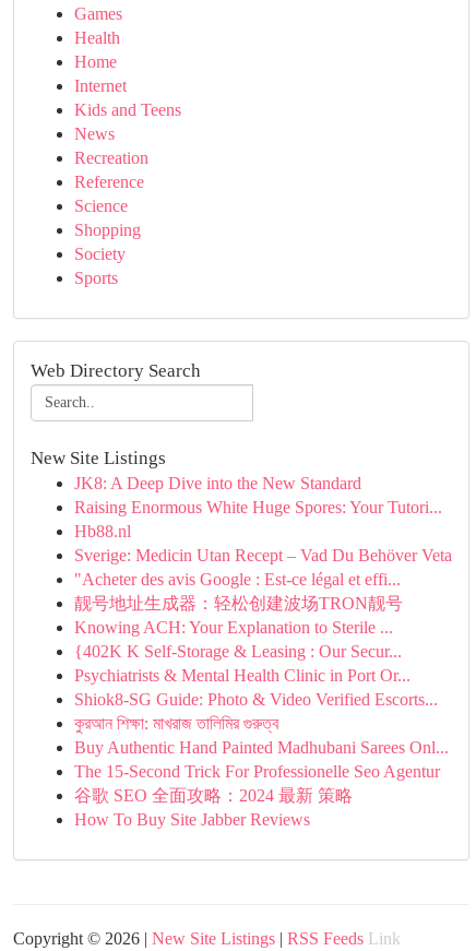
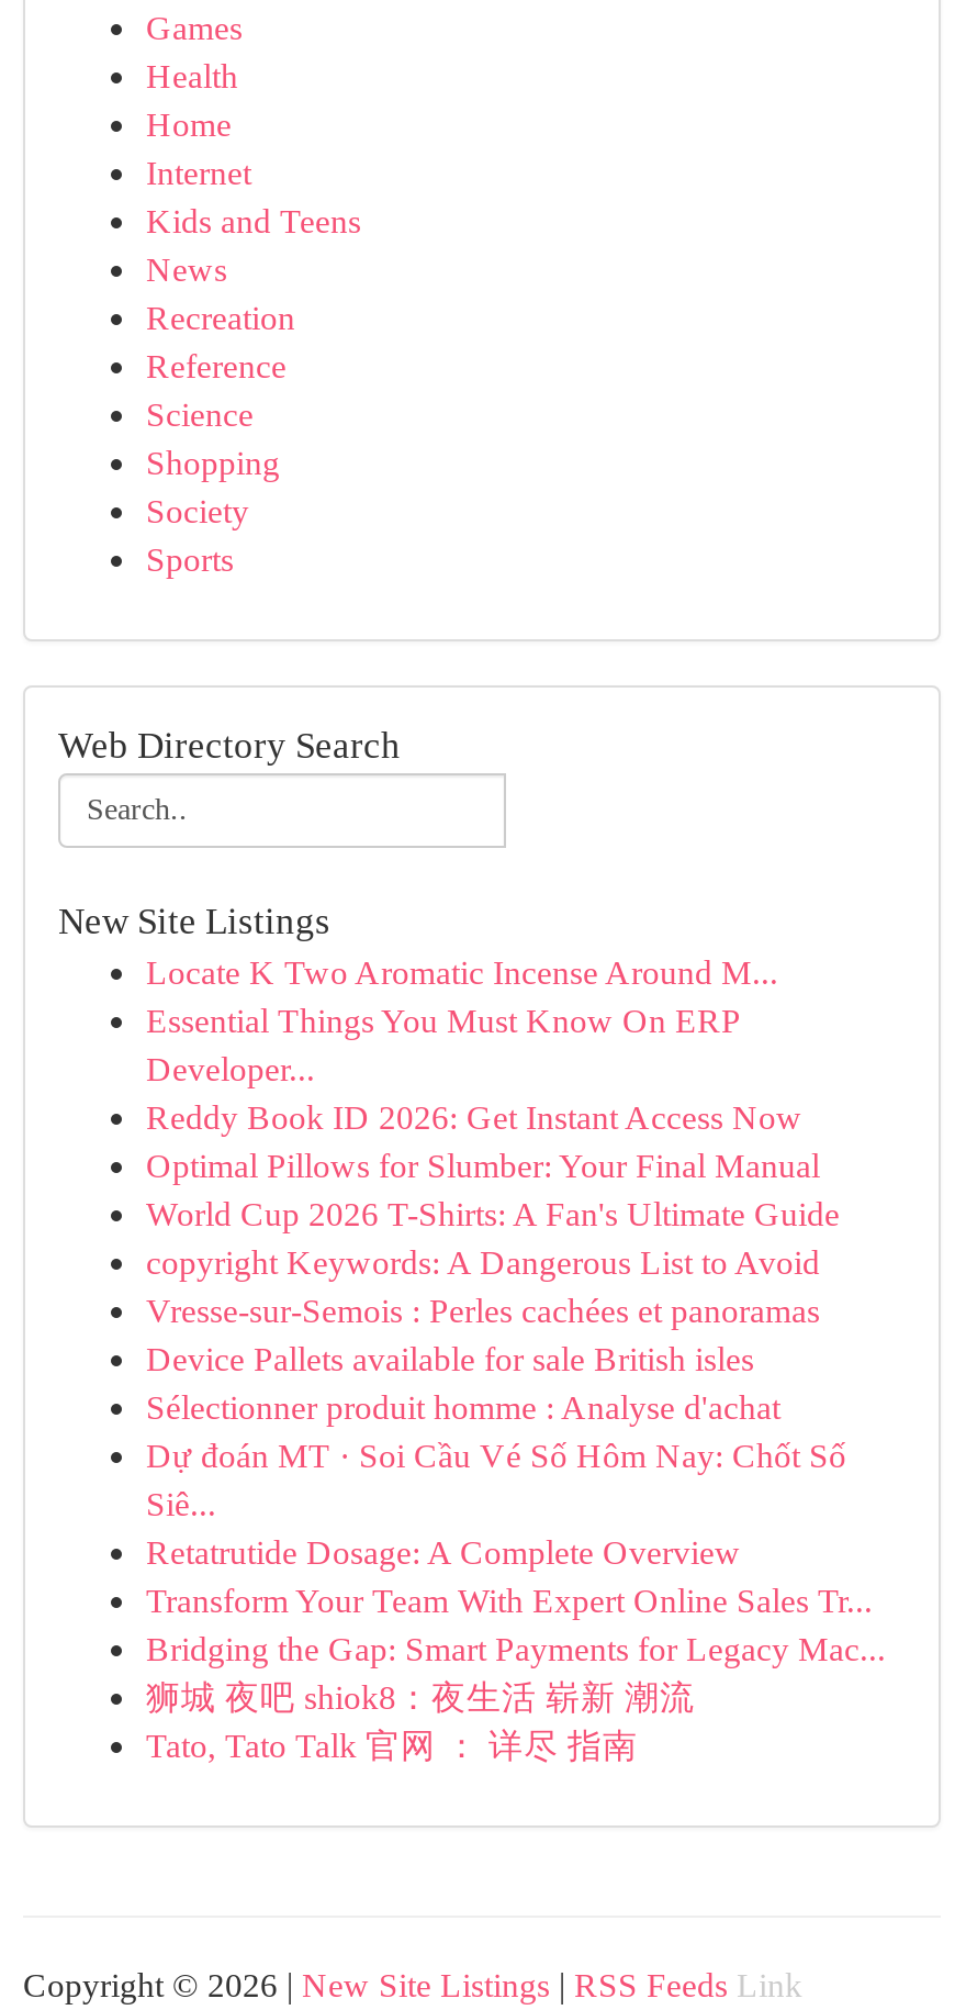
- JK8: A Deep Dive into the New Standard
- Raising Enormous White Huge Spores: Your Tutori...
- Hb88.nl
- Sverige: Medicin Utan Recept – Vad Du Behöver Veta
- "Acheter des avis Google : Est-ce légal et effi...
- 靓号地址生成器：轻松创建波场TRON靓号
- Knowing ACH: Your Explanation to Sterile ...
- {402K K Self-Storage & Leasing : Our Secur...
- Psychiatrists & Mental Health Clinic in Port Or...
- Shiok8-SG Guide: Photo & Video Verified Escorts...
- কুরআন শিক্ষা: মাখরাজ তালিমির গুরুত্ব
- Buy Authentic Hand Painted Madhubani Sarees Onl...
- The 15-Second Trick For Professionelle Seo Agentur
- 谷歌 SEO 全面攻略：2024 最新 策略
- How To Buy Site Jabber Reviews
+ Locate K Two Aromatic Incense Around M...
+ Essential Things You Must Know On ERP
+ Developer...
+ Reddy Book ID 2026: Get Instant Access Now
+ Optimal Pillows for Slumber: Your Final Manual
+ World Cup 2026 T-Shirts: A Fan's Ultimate Guide
+ copyright Keywords: A Dangerous List to Avoid
+ Vresse-sur-Semois : Perles cachées et panoramas
+ Device Pallets available for sale British isles
+ Sélectionner produit homme : Analyse d'achat
+ Dự đoán MT · Soi Cầu Vé Số Hôm Nay: Chốt Số
+ Siê...
+ Retatrutide Dosage: A Complete Overview
+ Transform Your Team With Expert Online Sales Tr...
+ Bridging the Gap: Smart Payments for Legacy Mac...
+ 狮城 夜吧 shiok8：夜生活 崭新 潮流
+ Tato, Tato Talk 官网 ： 详尽 指南
